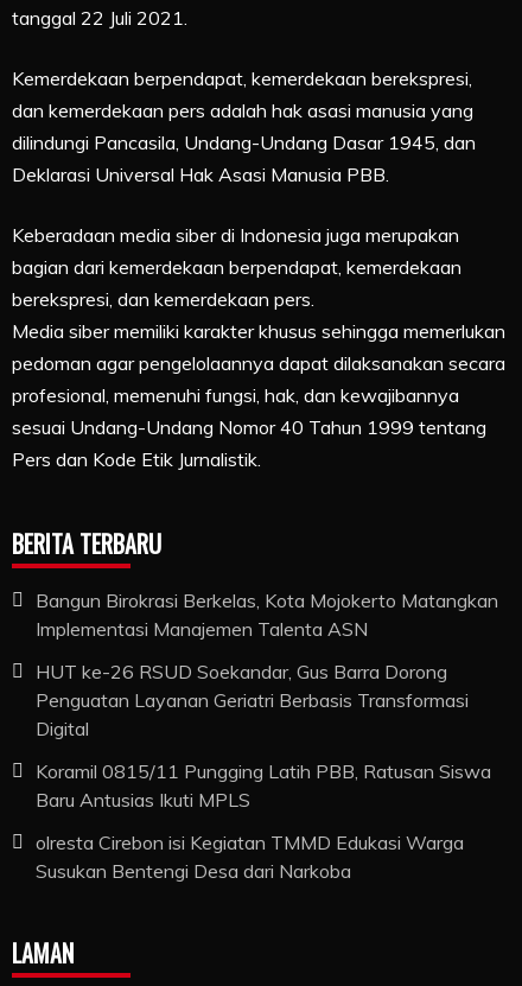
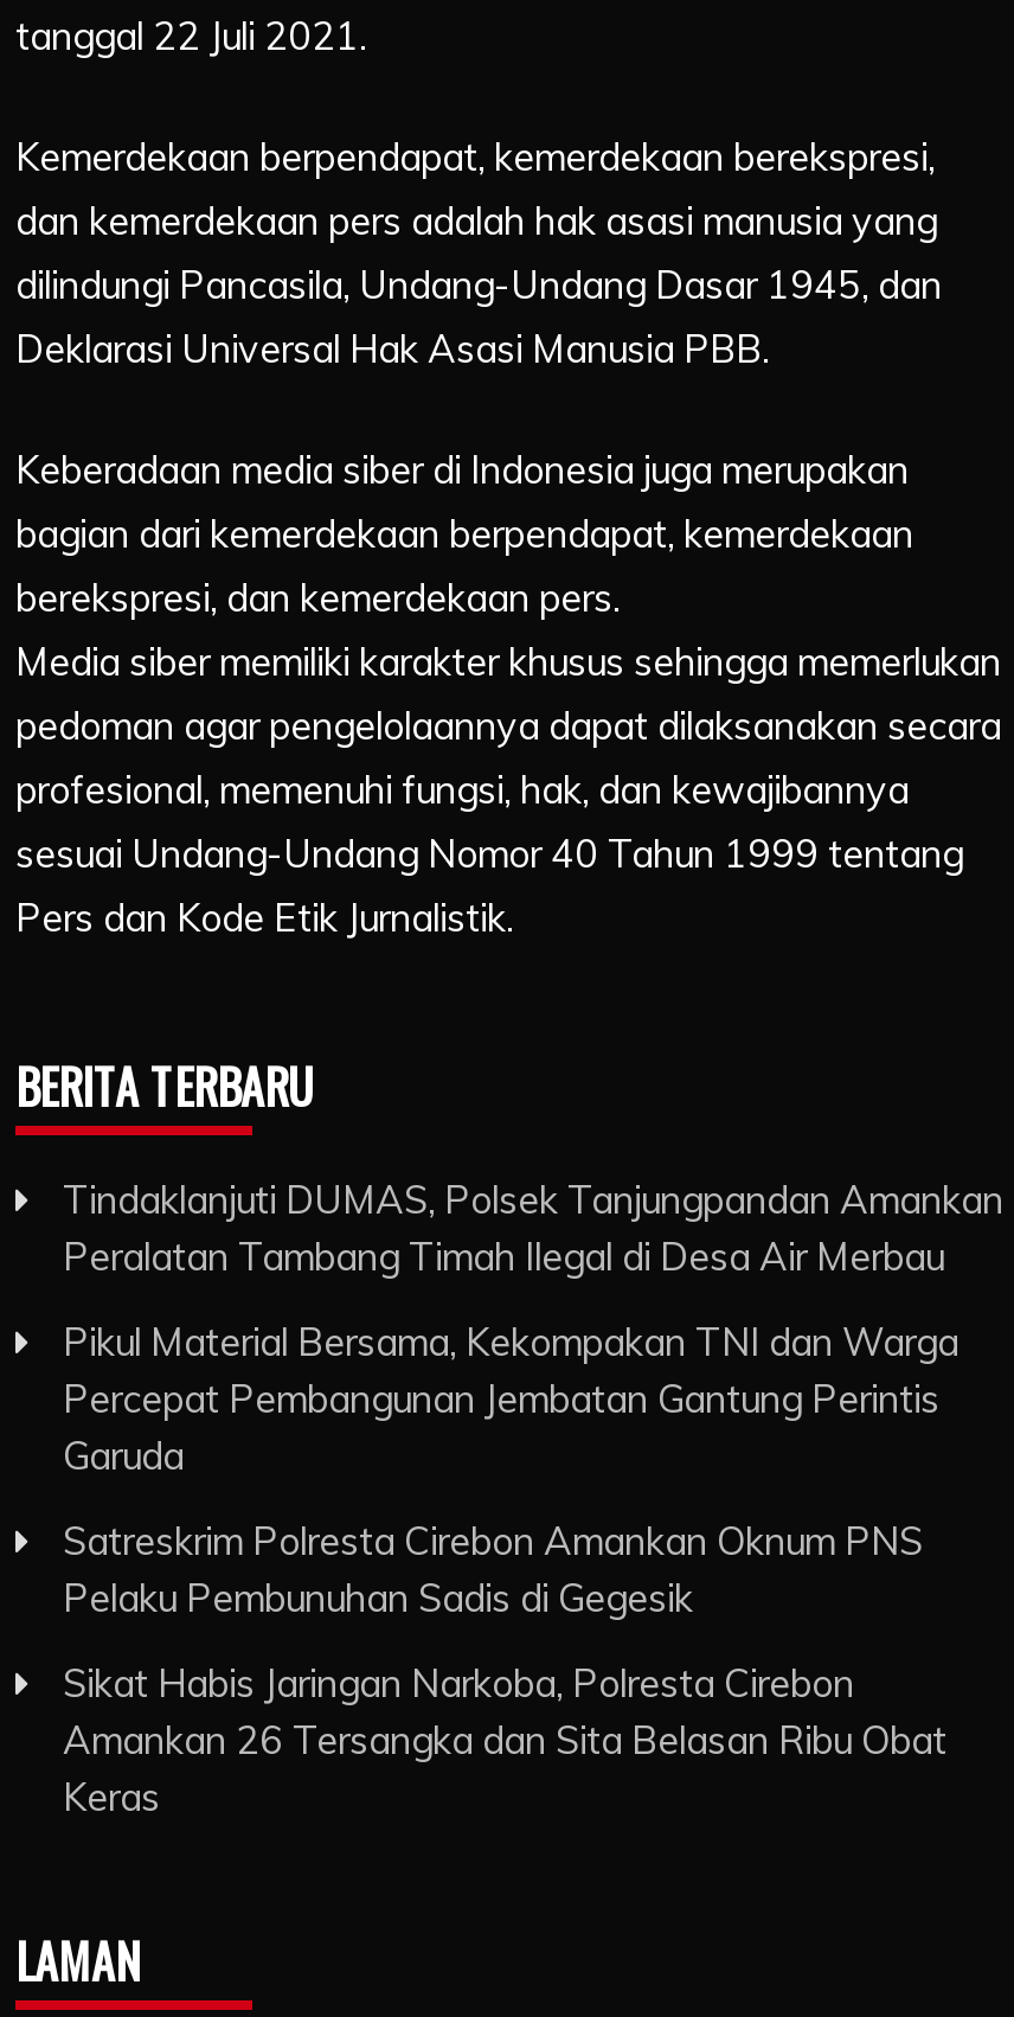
- Bangun Birokrasi Berkelas, Kota Mojokerto Matangkan
- Implementasi Manajemen Talenta ASN
+ Tindaklanjuti DUMAS, Polsek Tanjungpandan Amankan
+ Peralatan Tambang Timah Ilegal di Desa Air Merbau

- HUT ke-26 RSUD Soekandar, Gus Barra Dorong
- Penguatan Layanan Geriatri Berbasis Transformasi
- Digital
+ Pikul Material Bersama, Kekompakan TNI dan Warga
+ Percepat Pembangunan Jembatan Gantung Perintis
+ Garuda

- Koramil 0815/11 Pungging Latih PBB, Ratusan Siswa
- Baru Antusias Ikuti MPLS
+ Satreskrim Polresta Cirebon Amankan Oknum PNS
+ Pelaku Pembunuhan Sadis di Gegesik

- olresta Cirebon isi Kegiatan TMMD Edukasi Warga
- Susukan Bentengi Desa dari Narkoba
+ Sikat Habis Jaringan Narkoba, Polresta Cirebon
+ Amankan 26 Tersangka dan Sita Belasan Ribu Obat
+ Keras
